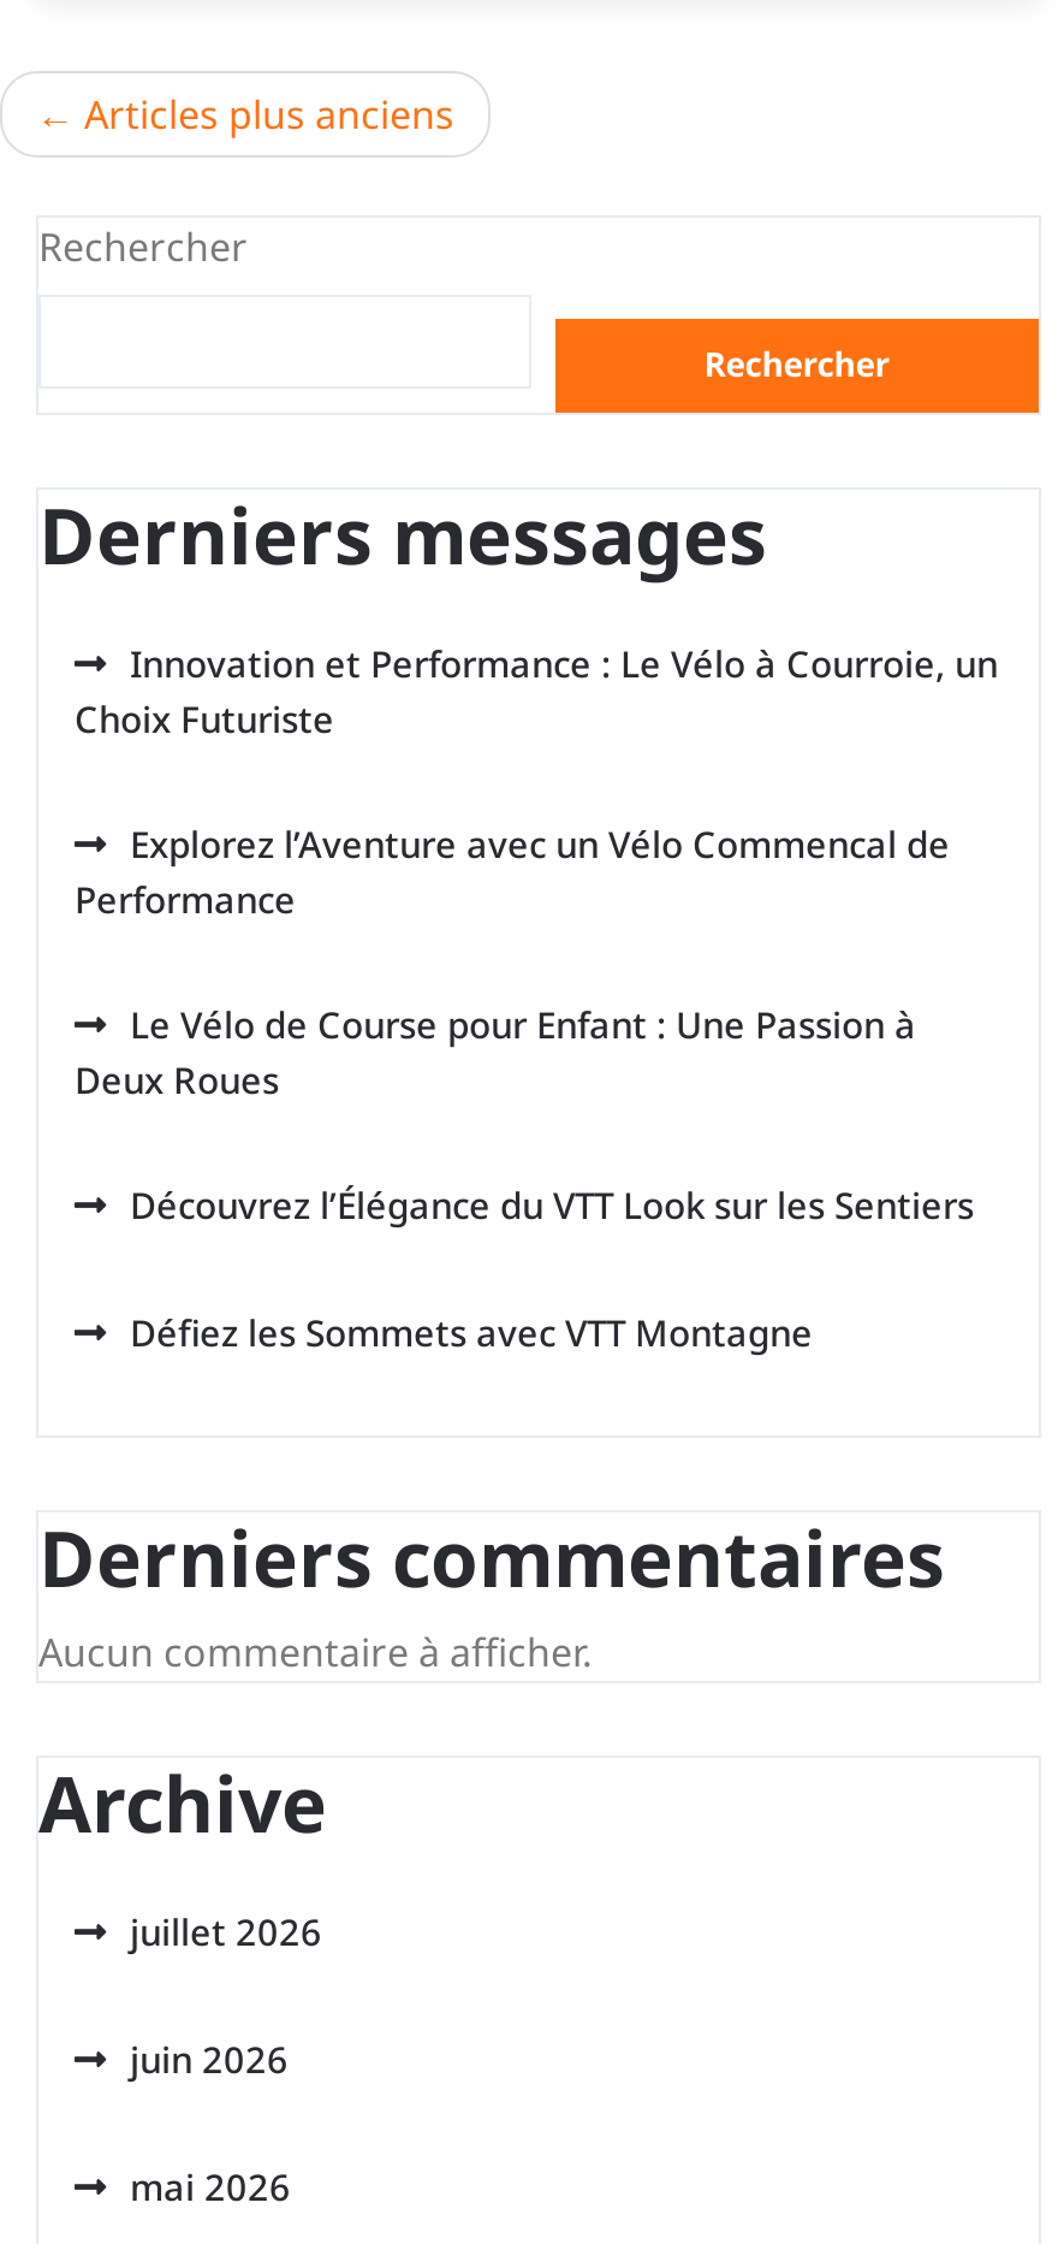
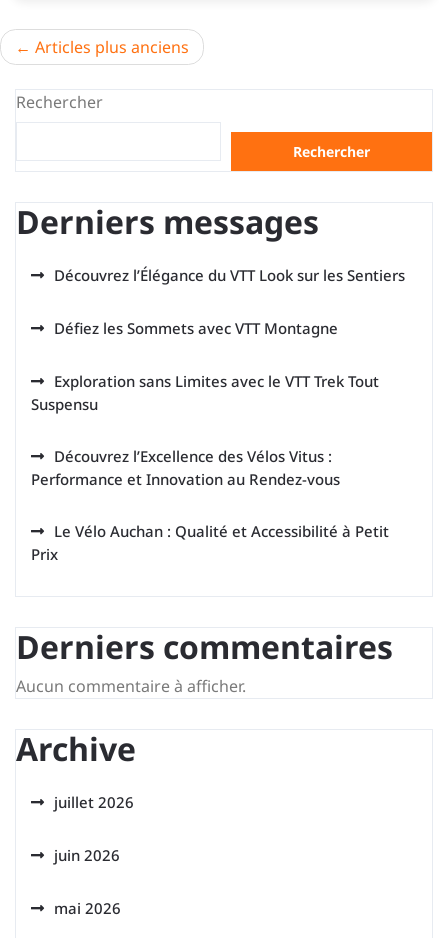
- Innovation et Performance : Le Vélo à Courroie, un
- Choix Futuriste
- Explorez l’Aventure avec un Vélo Commencal de
- Performance
- Le Vélo de Course pour Enfant : Une Passion à
- Deux Roues

moved up: Découvrez l’Élégance du VTT Look sur les Sentiers | Défiez les Sommets avec VTT Montagne

+ Exploration sans Limites avec le VTT Trek Tout
+ Suspensu
+ Découvrez l’Excellence des Vélos Vitus :
+ Performance et Innovation au Rendez-vous
+ Le Vélo Auchan : Qualité et Accessibilité à Petit
+ Prix
